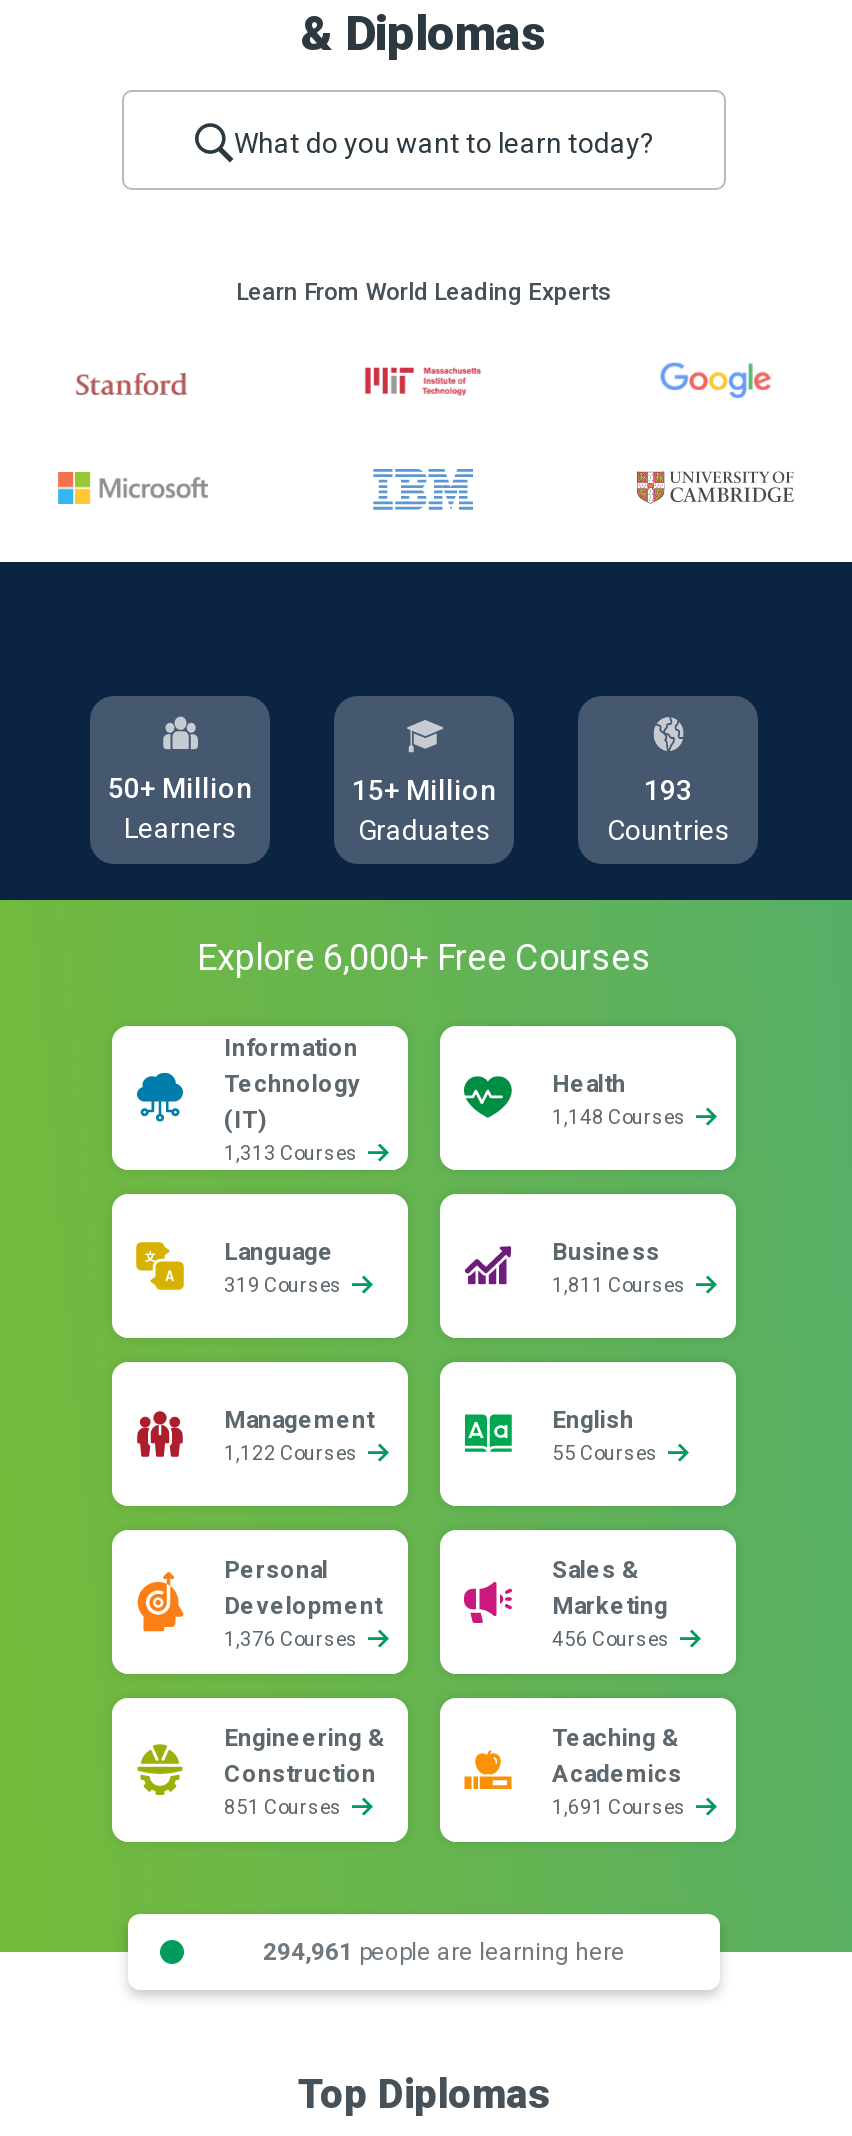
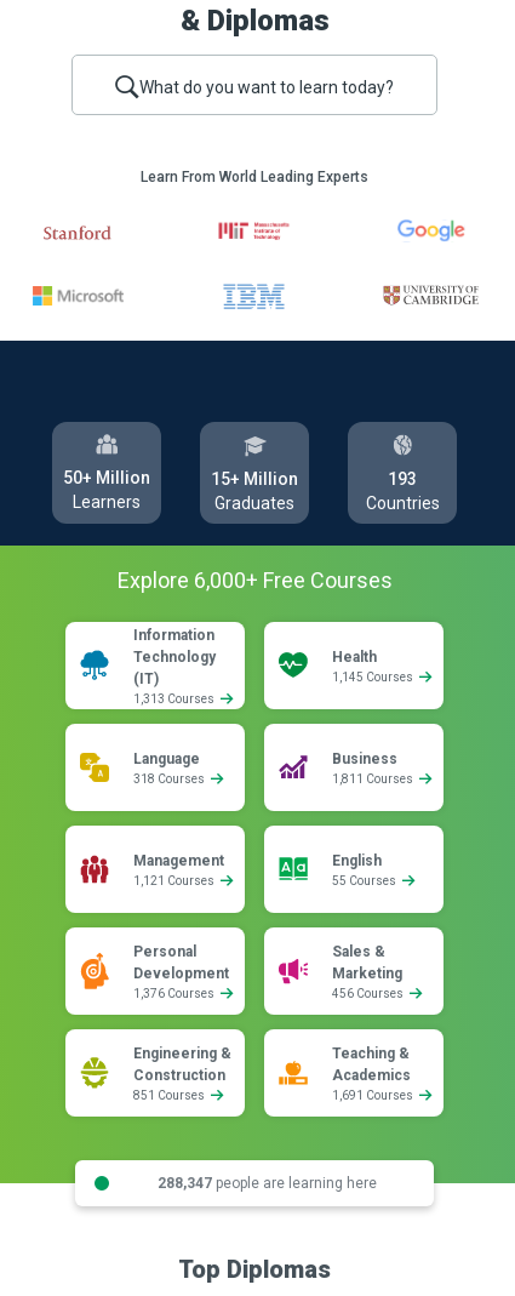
- 1,148 Courses
+ 1,145 Courses

- 319 Courses
+ 318 Courses

- 1,122 Courses
+ 1,121 Courses

- 294,961 people are learning here
+ 288,347 people are learning here
